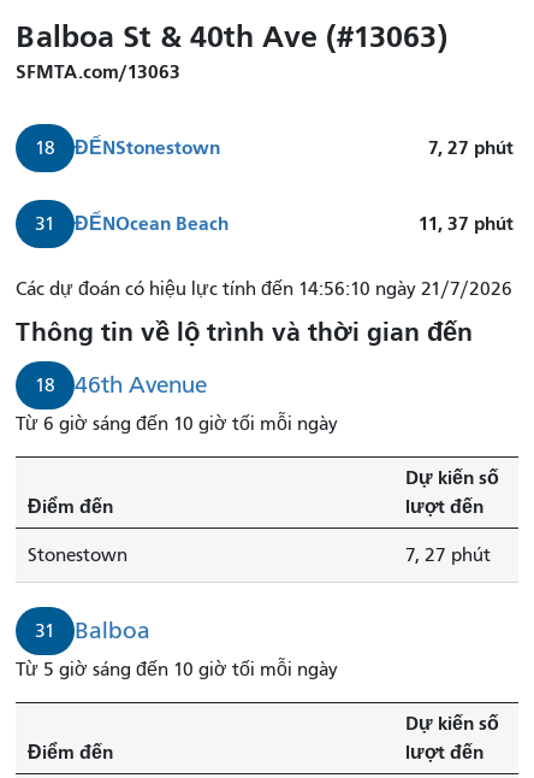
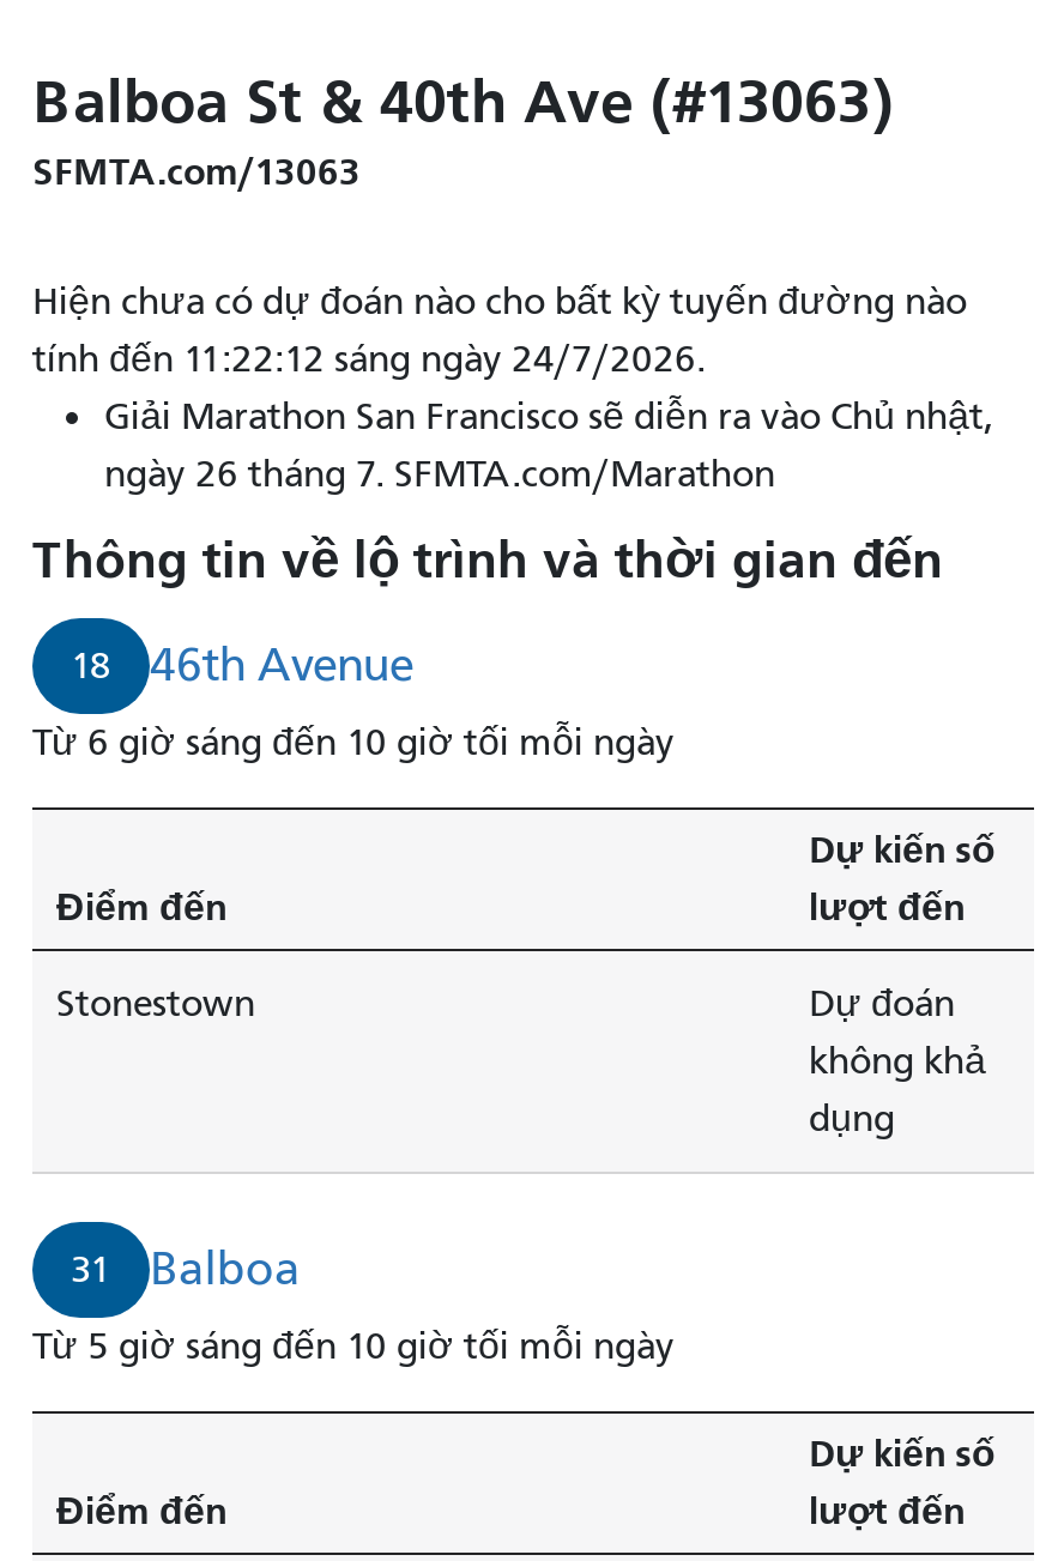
- 18
- ĐẾNStonestown
- 7, 27 phút
- 31
- ĐẾNOcean Beach
- 11, 37 phút
- Các dự đoán có hiệu lực tính đến 14:56:10 ngày 21/7/2026
+ Hiện chưa có dự đoán nào cho bất kỳ tuyến đường nào
+ tính đến 11:22:12 sáng ngày 24/7/2026.
+ Giải Marathon San Francisco sẽ diễn ra vào Chủ nhật,
+ ngày 26 tháng 7. SFMTA.com/Marathon

moved up: Thông tin về lộ trình và thời gian đến | 18 | 46th Avenue | Từ 6 giờ sáng đến 10 giờ tối mỗi ngày | Điểm đến | Dự kiến số | lượt đến | Stonestown

- 7, 27 phút
+ Dự đoán
+ không khả
+ dụng
